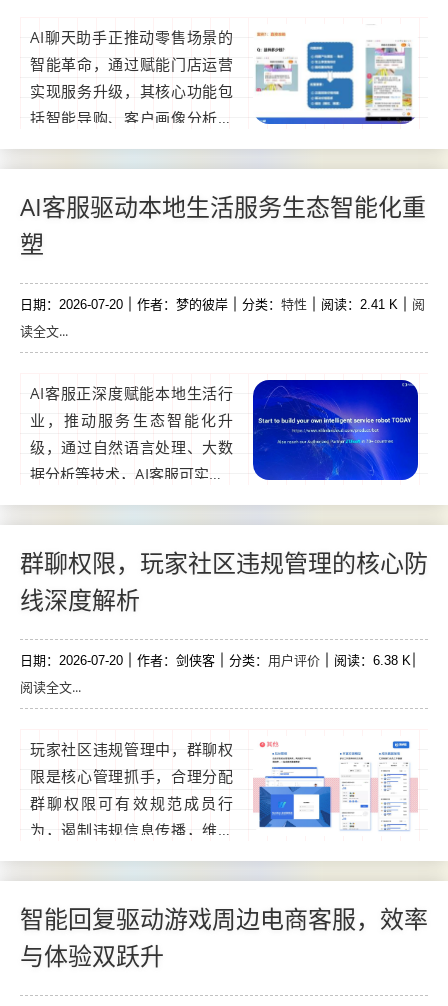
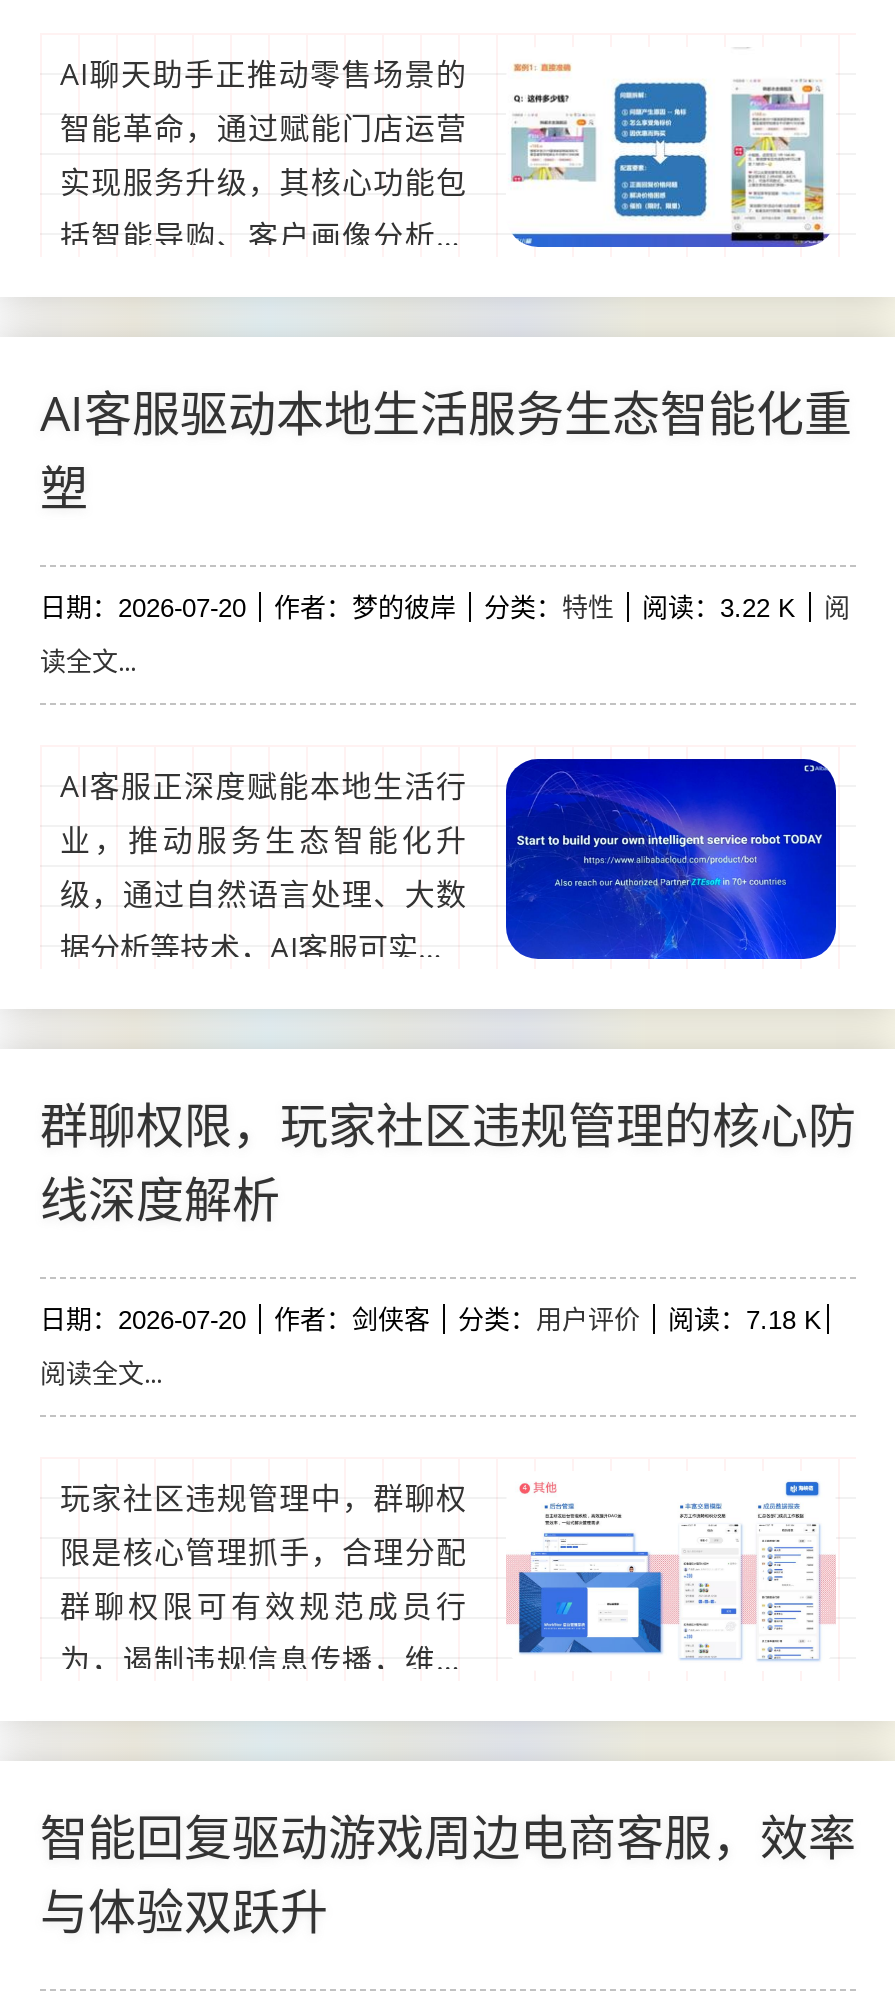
- 阅读：2.41 K
+ 阅读：3.22 K

- 阅读：6.38 K
+ 阅读：7.18 K
